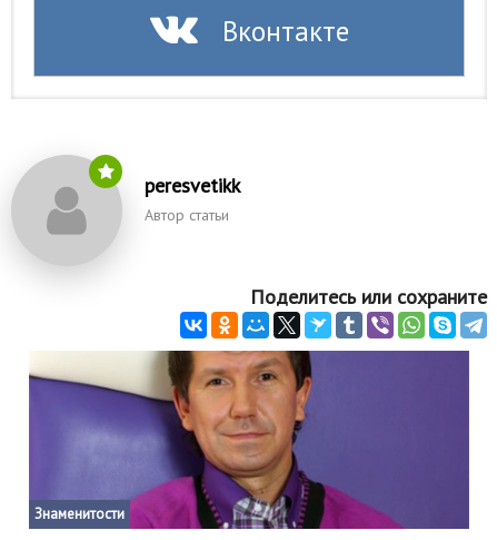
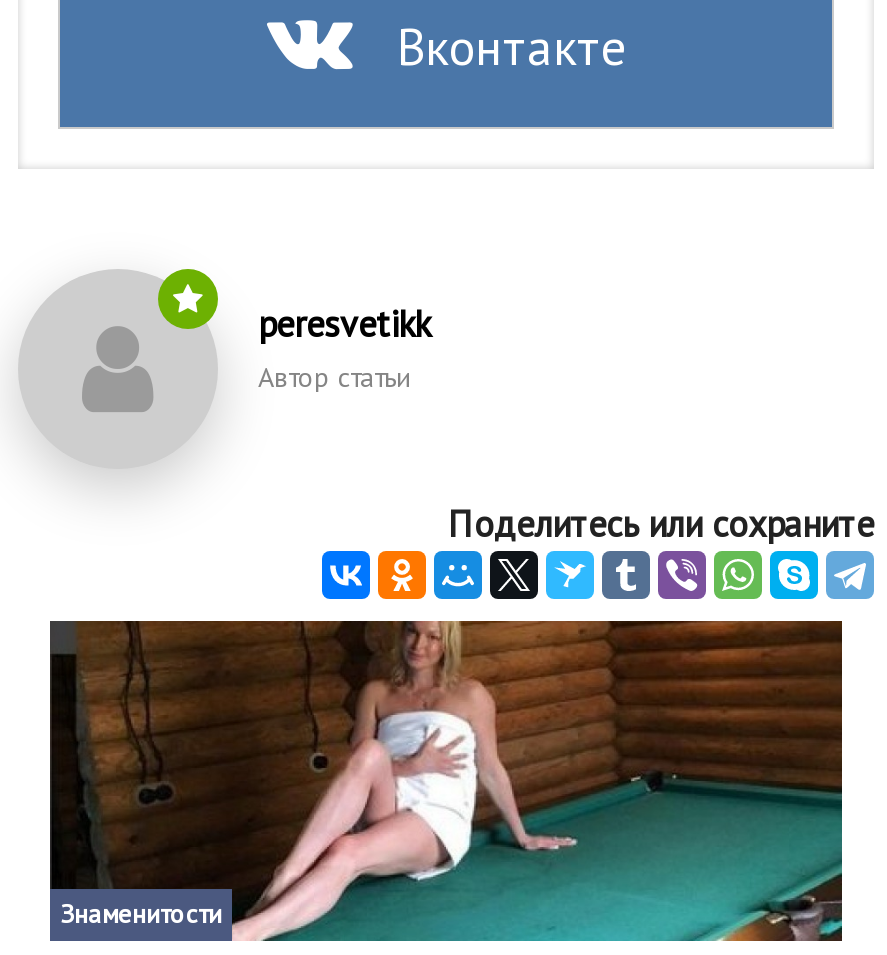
- [image]
+ [image]
